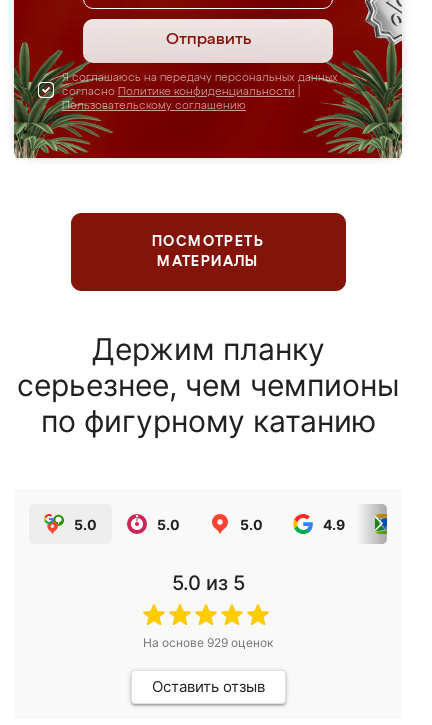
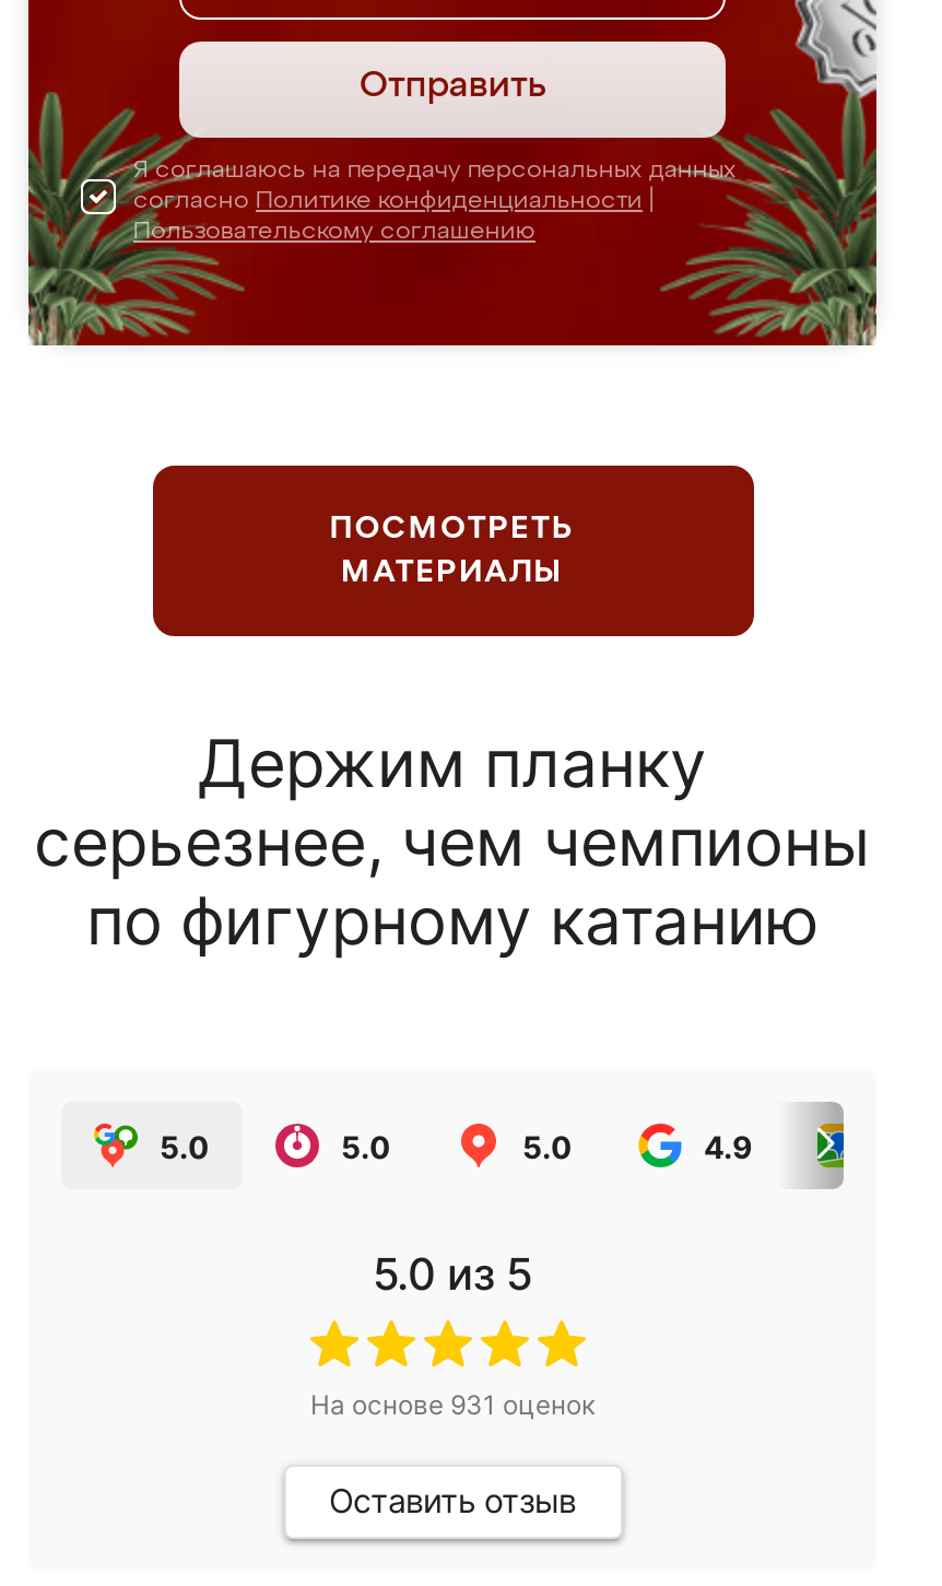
- На основе 929 оценок
+ На основе 931 оценок
